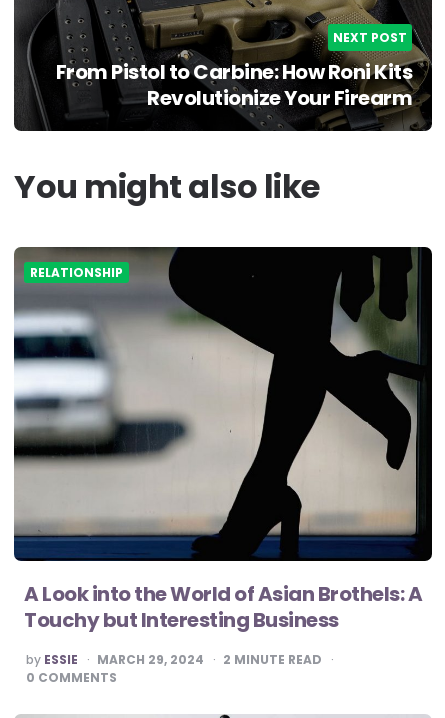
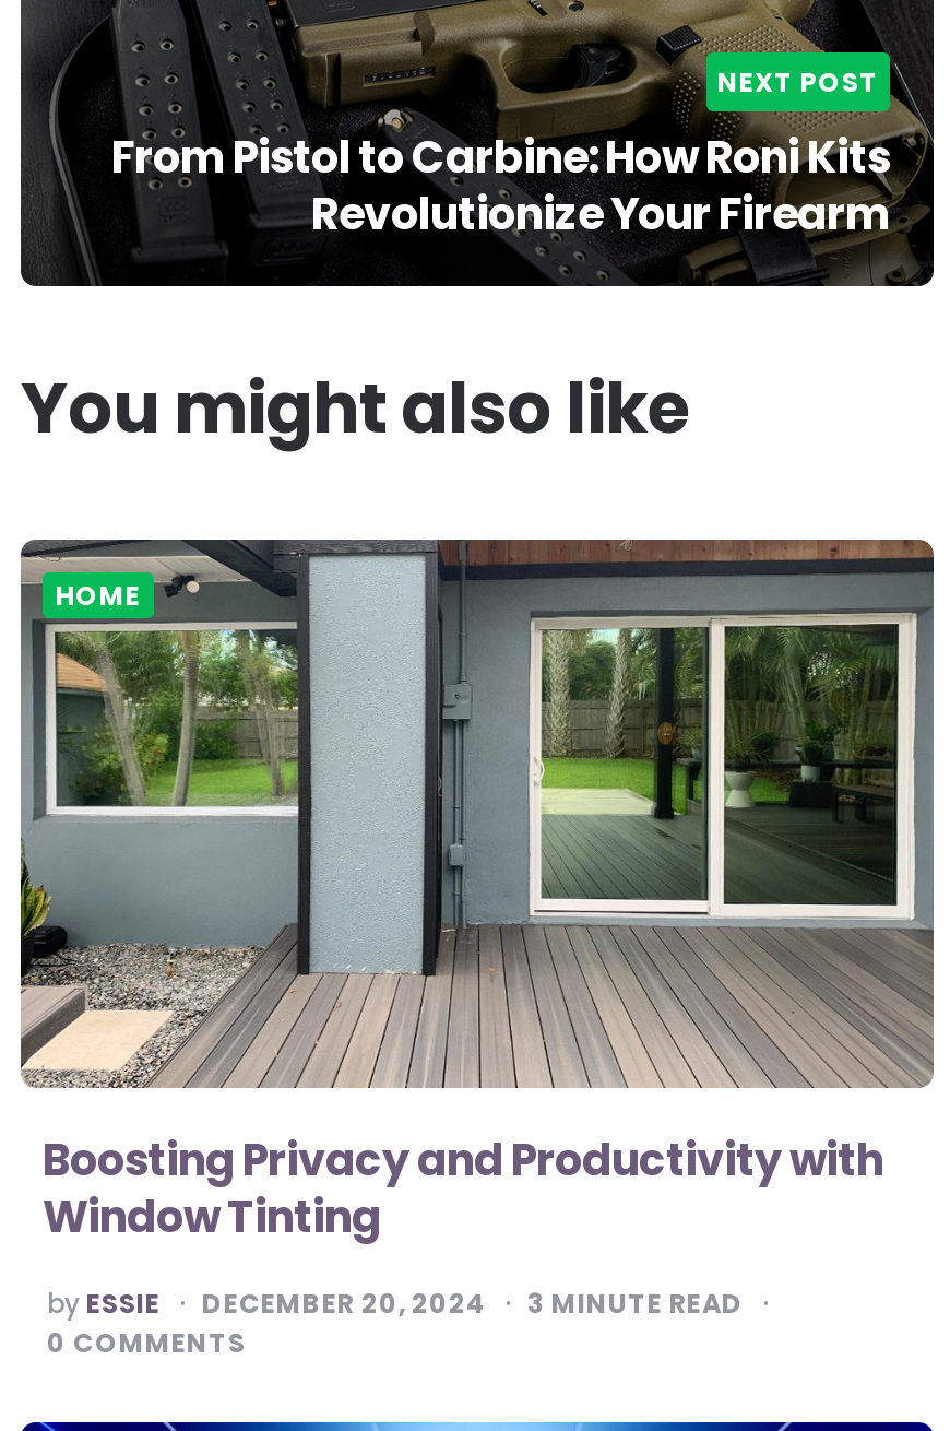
- [image]
- RELATIONSHIP
+ [image]
+ HOME

- A Look into the World of Asian Brothels: A
- Touchy but Interesting Business
+ Boosting Privacy and Productivity with
+ Window Tinting

- MARCH 29, 2024
- 2 MINUTE READ
+ DECEMBER 20, 2024
+ 3 MINUTE READ
